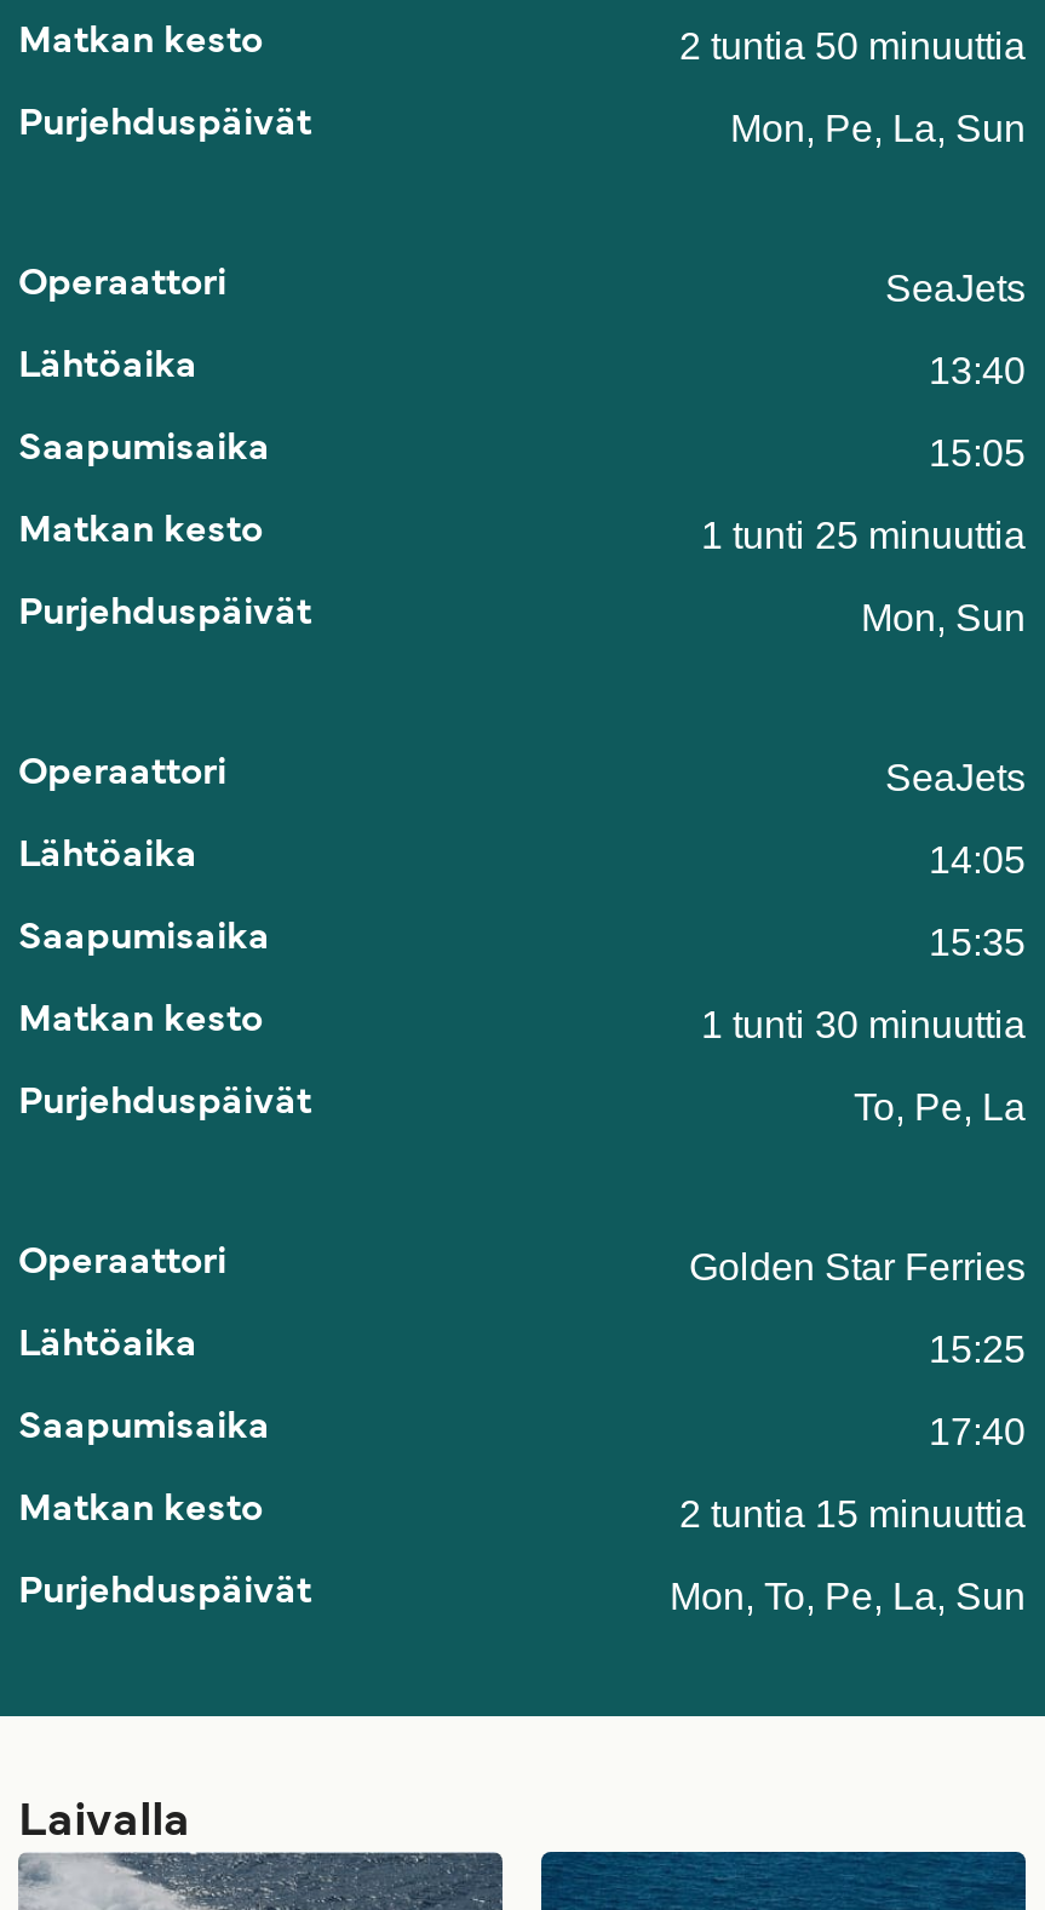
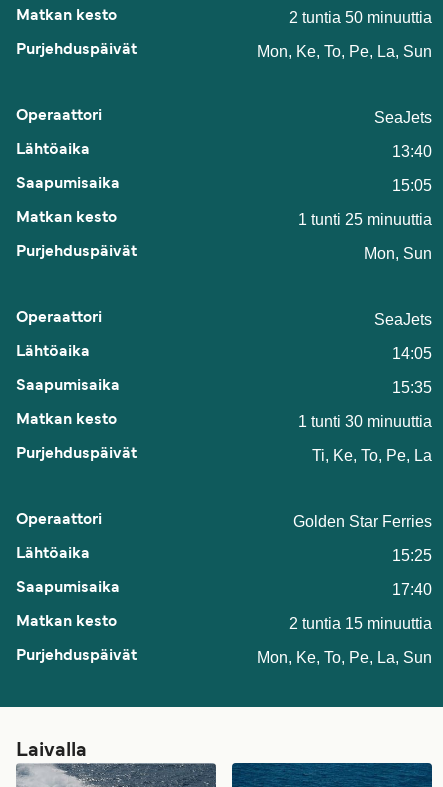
- Mon, Pe, La, Sun
+ Mon, Ke, To, Pe, La, Sun

- To, Pe, La
+ Ti, Ke, To, Pe, La

- Mon, To, Pe, La, Sun
+ Mon, Ke, To, Pe, La, Sun
